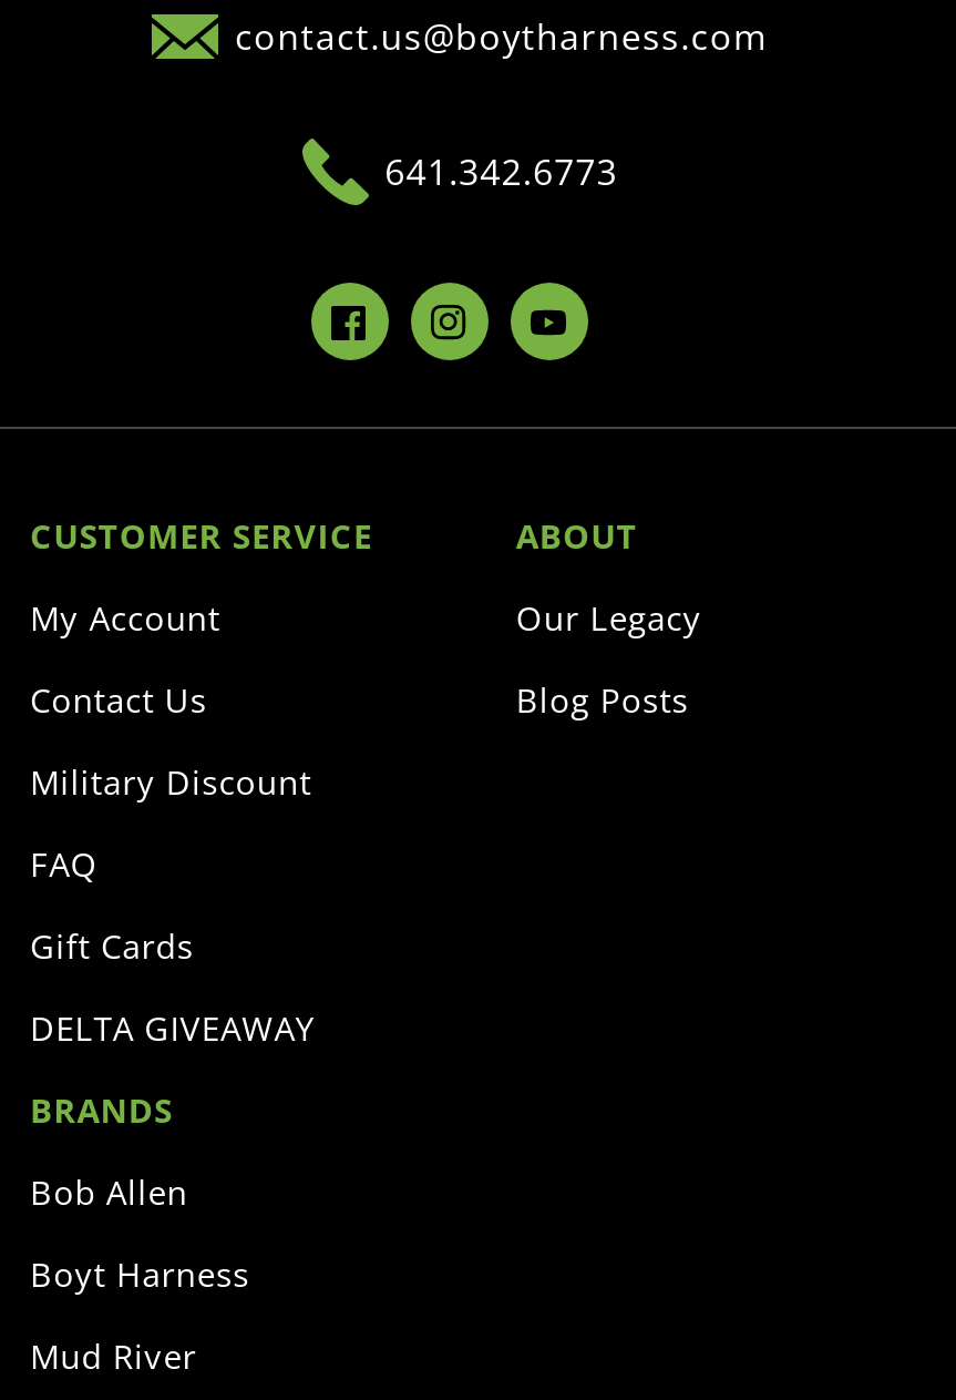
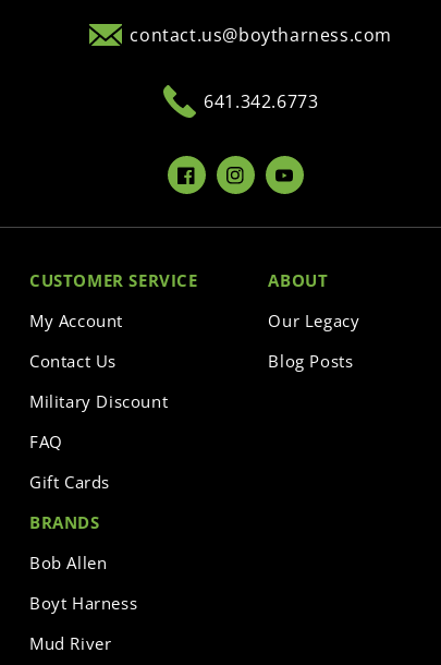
- DELTA GIVEAWAY
